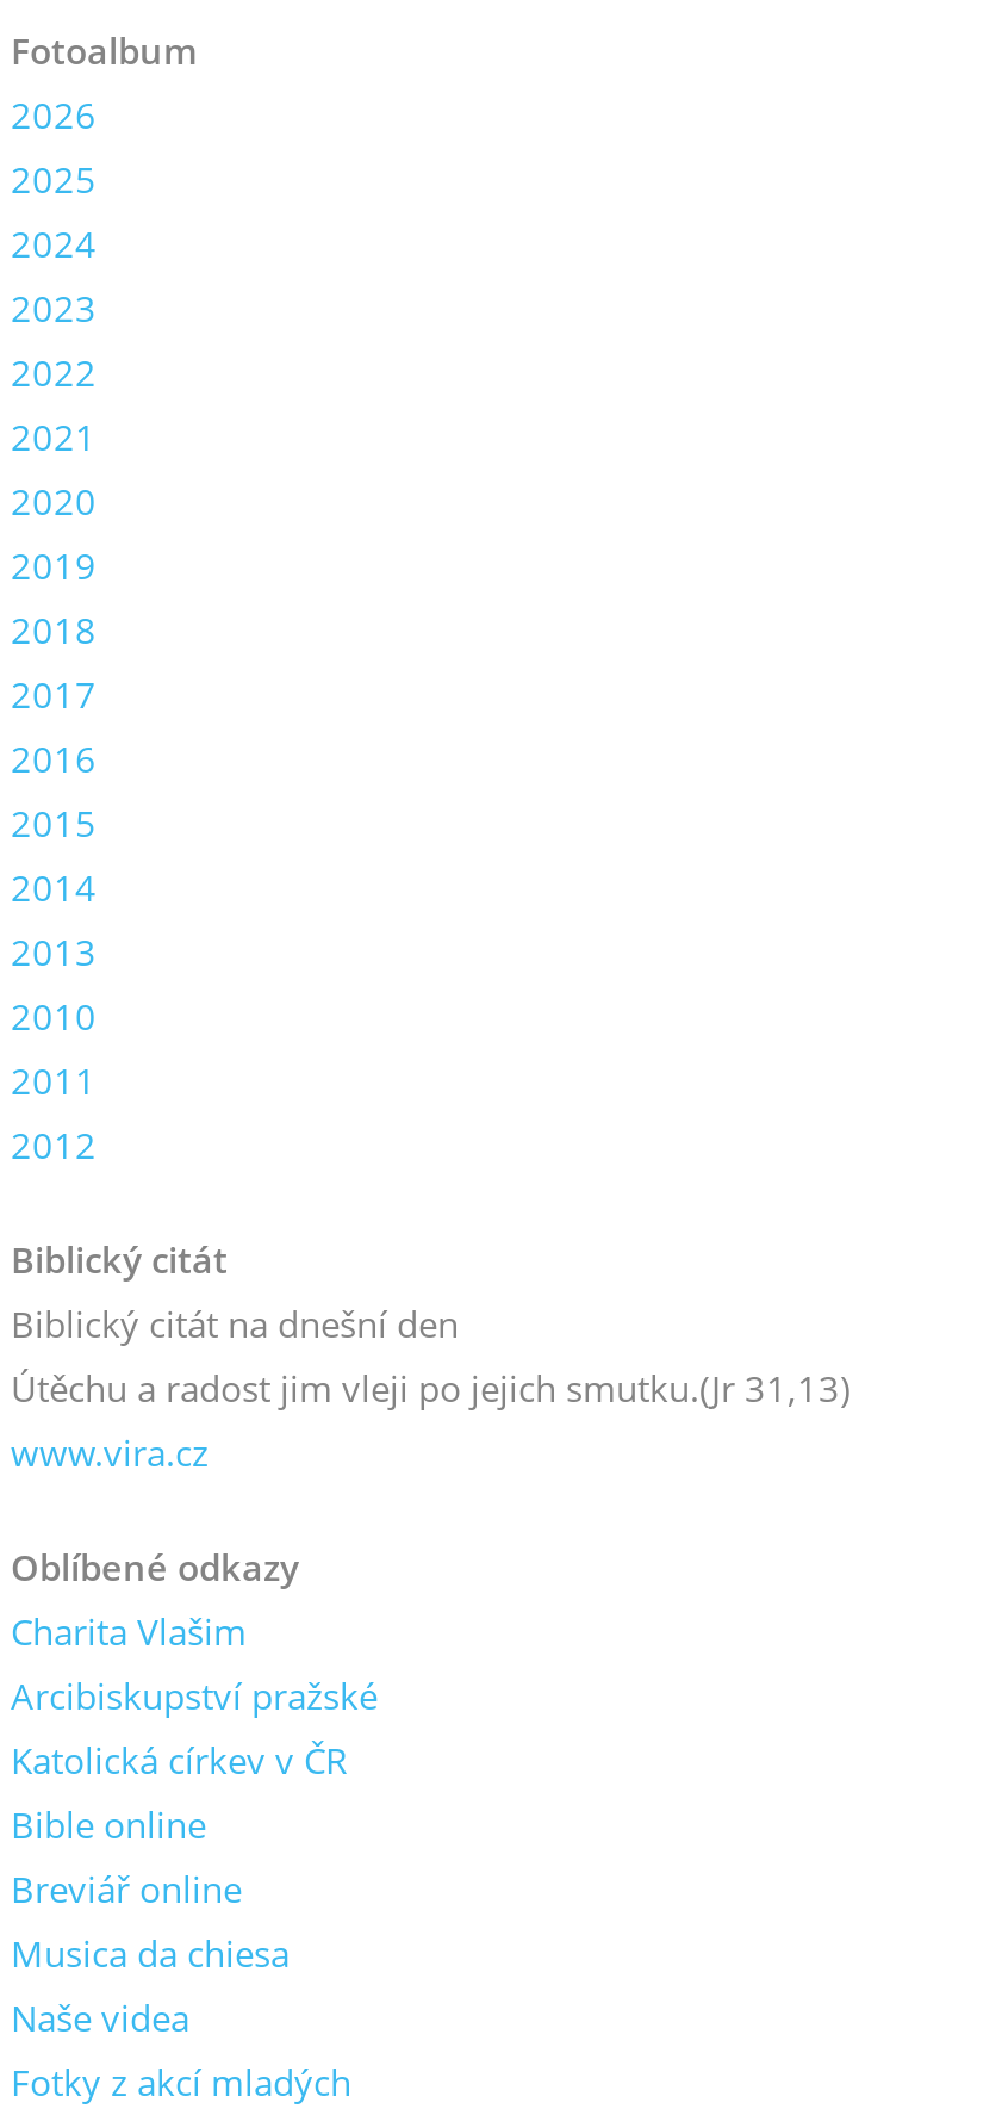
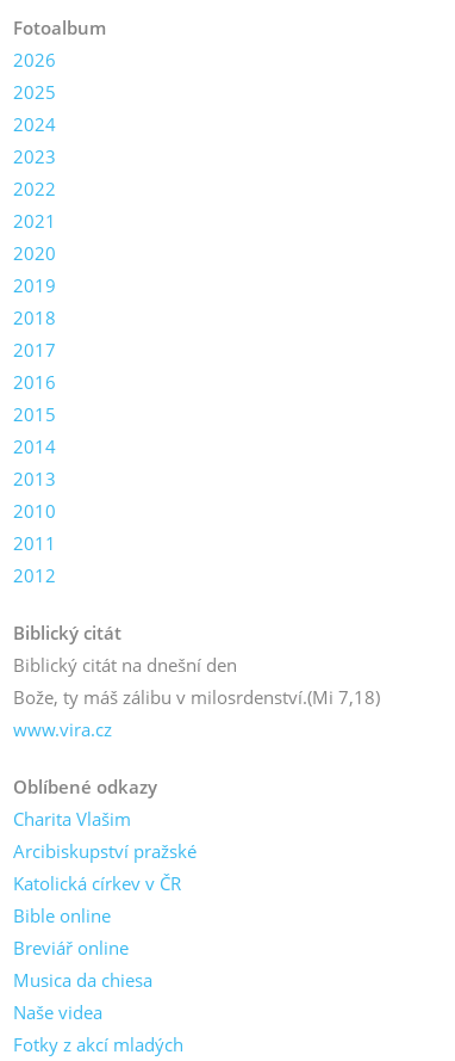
- Útěchu a radost jim vleji po jejich smutku.(Jr 31,13)
+ Bože, ty máš zálibu v milosrdenství.(Mi 7,18)
